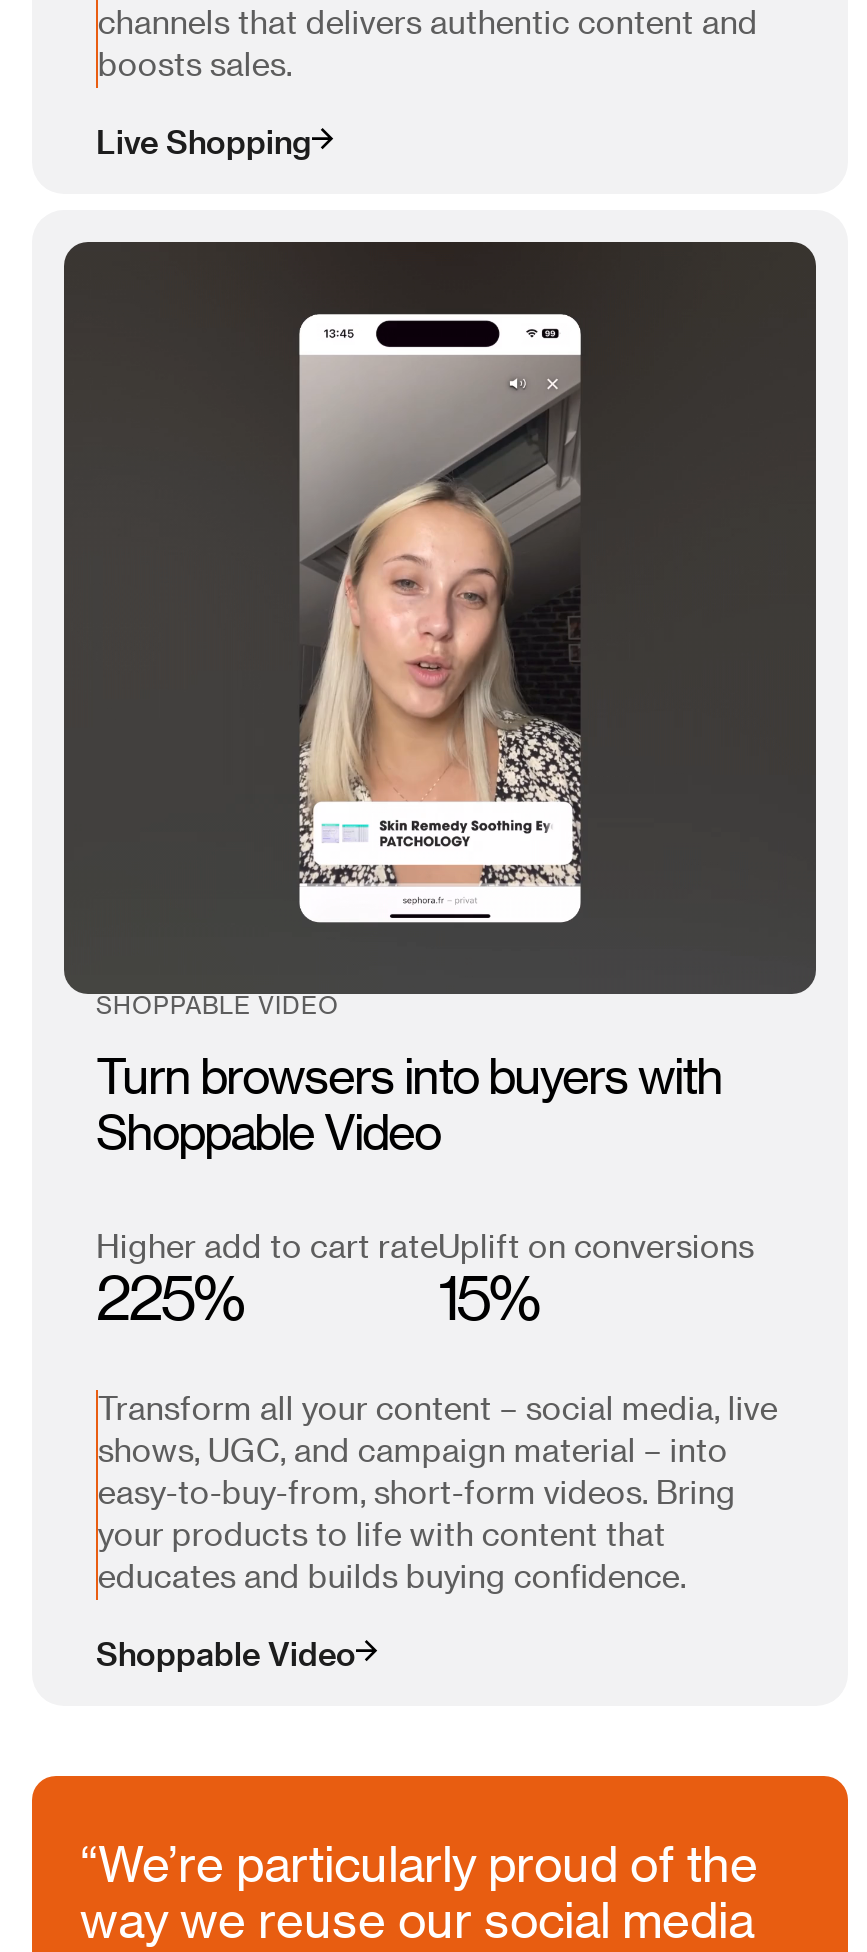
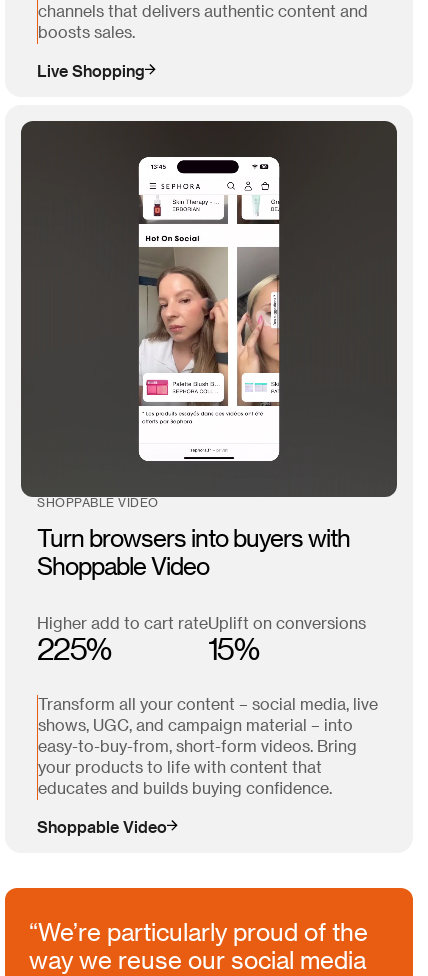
- [image]
+ [image]
